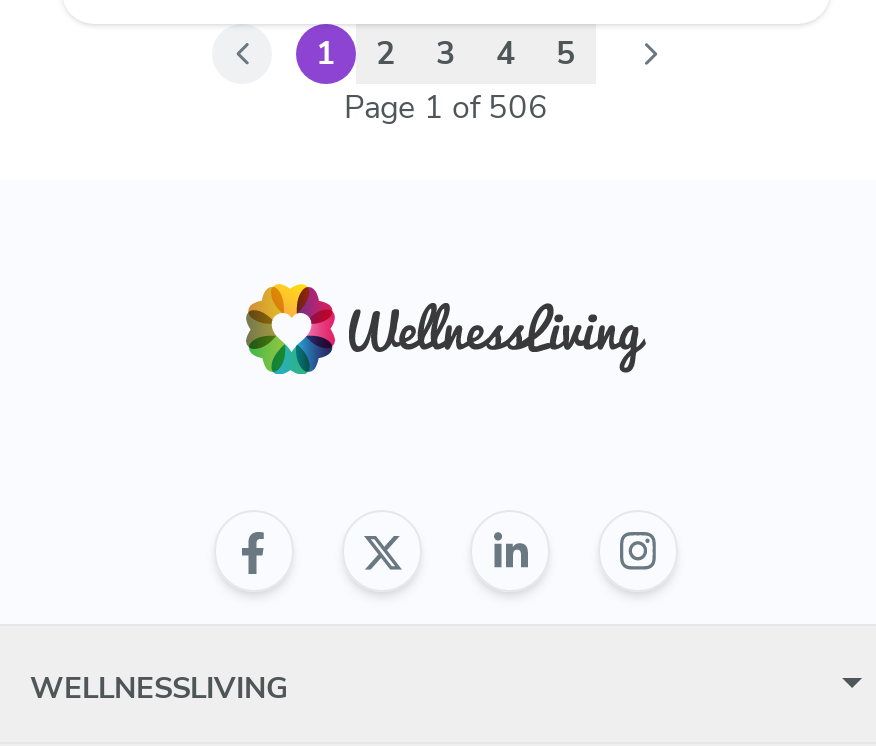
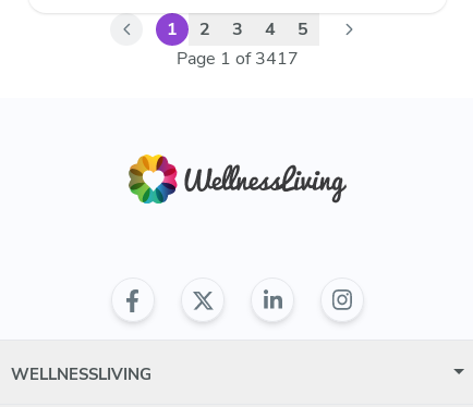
- Page 1 of 506
+ Page 1 of 3417
